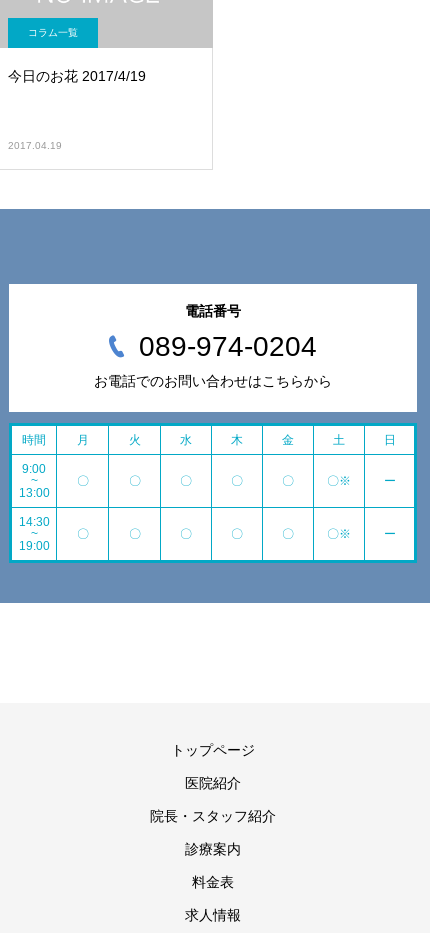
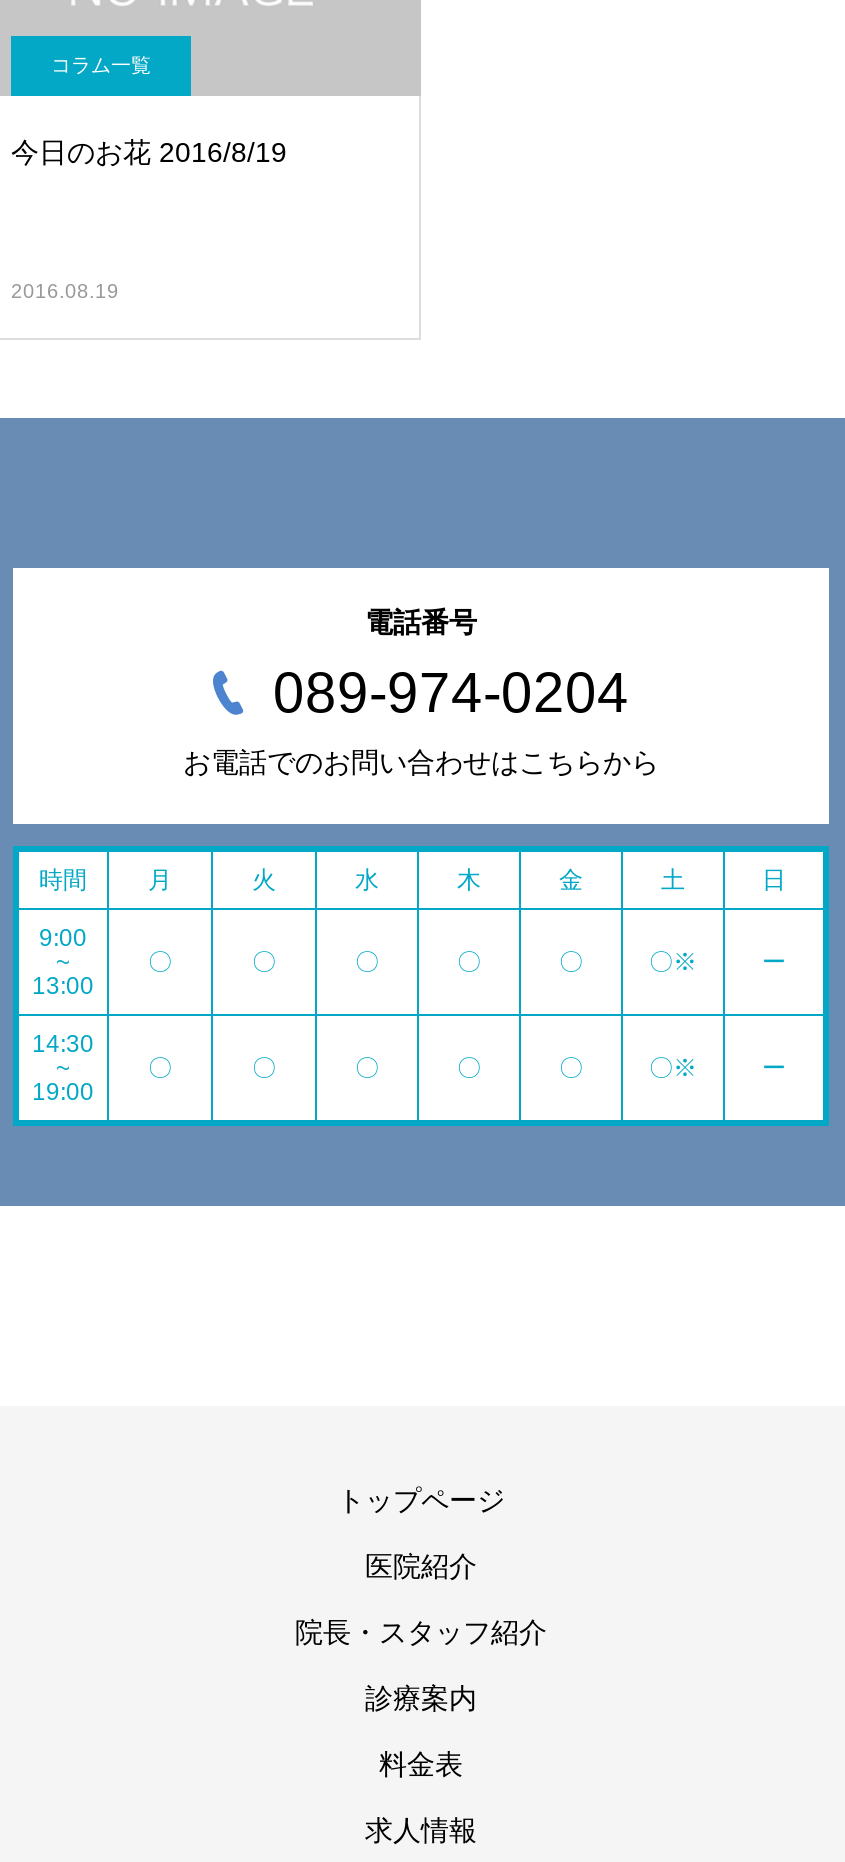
- 今日のお花 2017/4/19
+ 今日のお花 2016/8/19

- 2017.04.19
+ 2016.08.19
